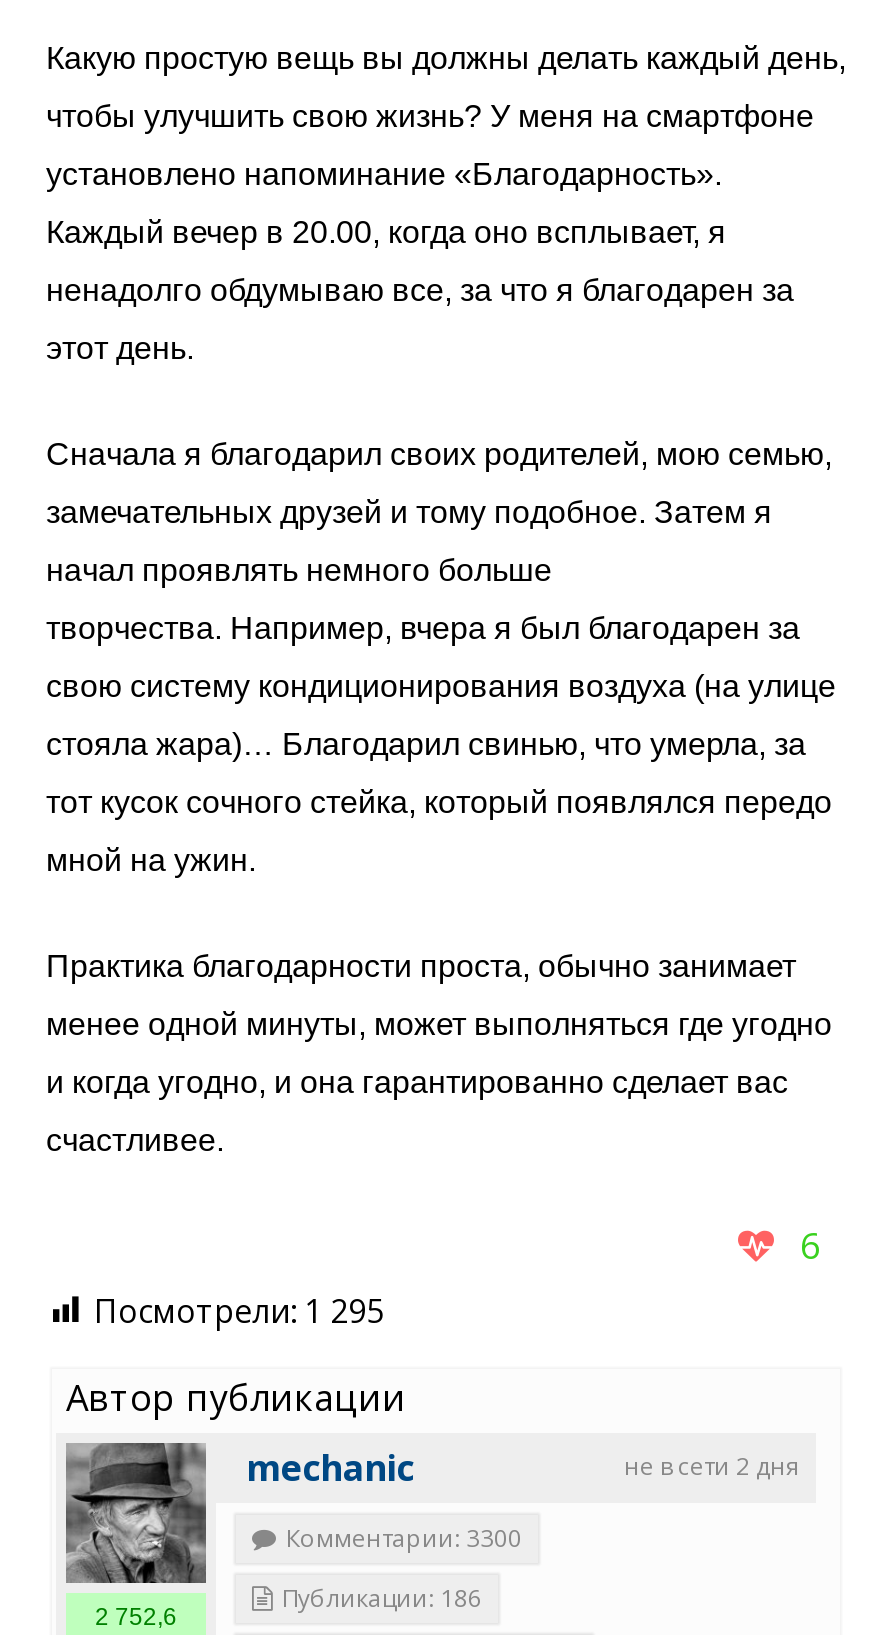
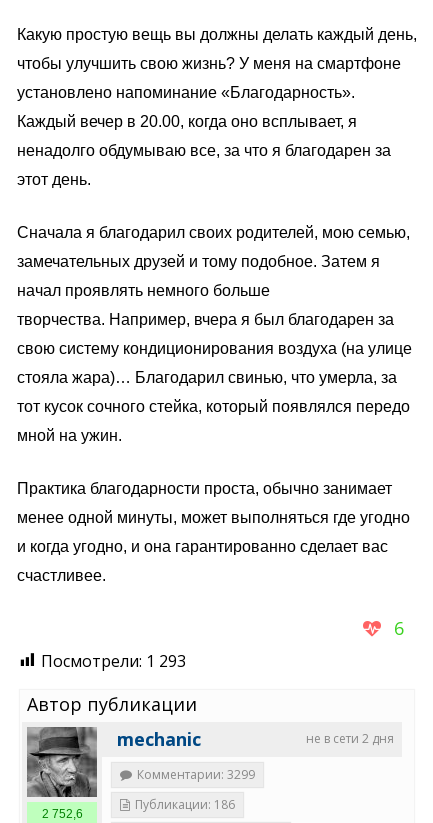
- Посмотрели: 1 295
+ Посмотрели: 1 293

- Комментарии: 3300
+ Комментарии: 3299
